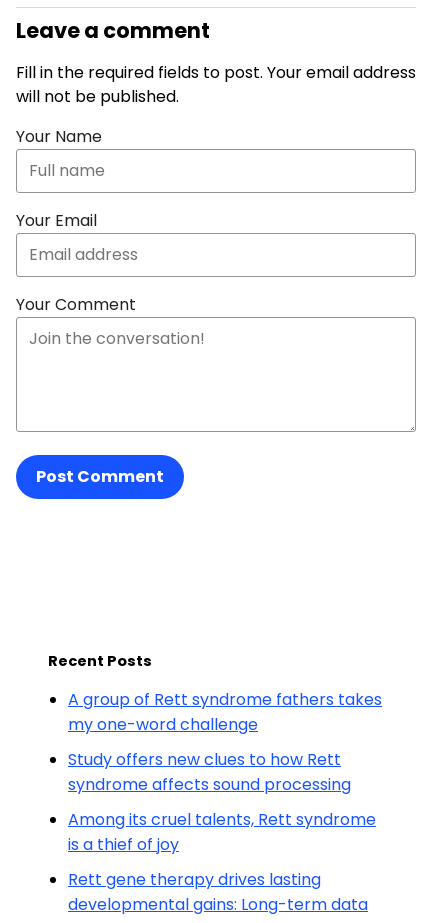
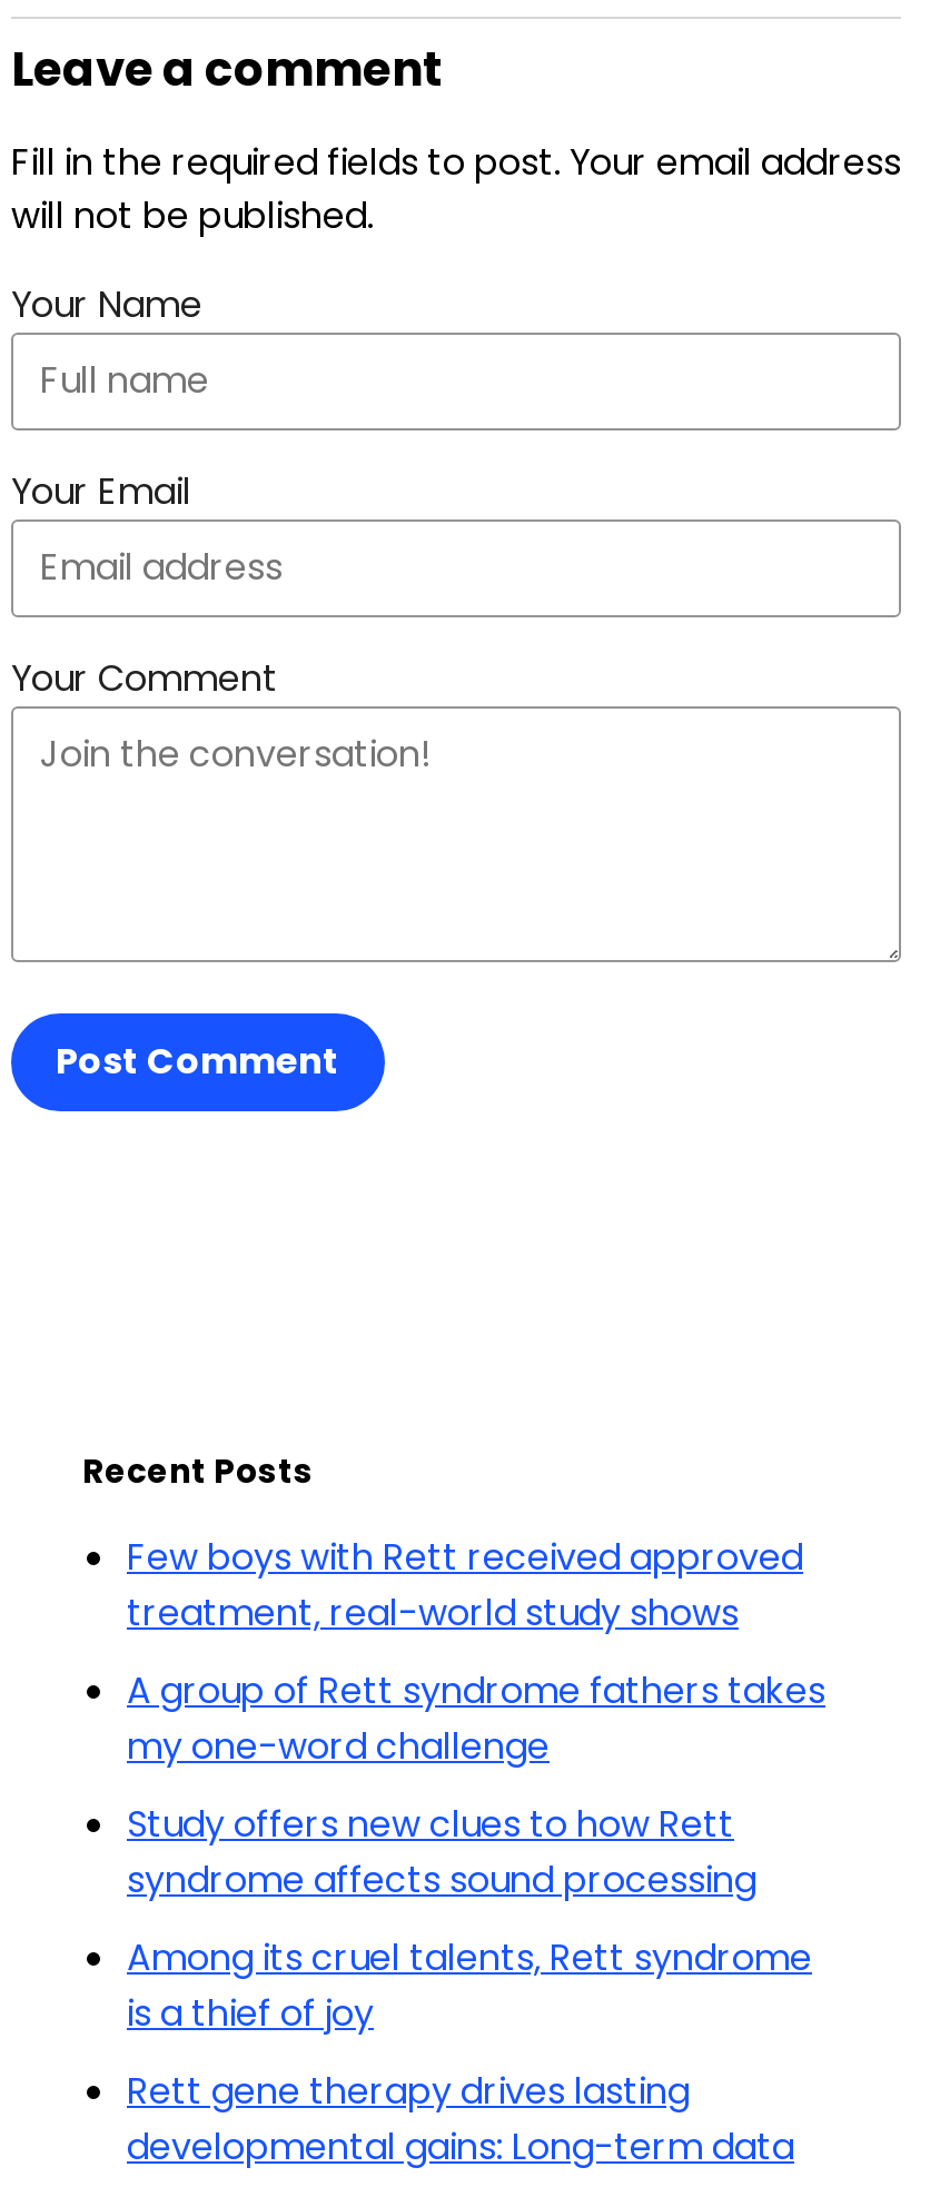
+ Few boys with Rett received approved
+ treatment, real-world study shows
